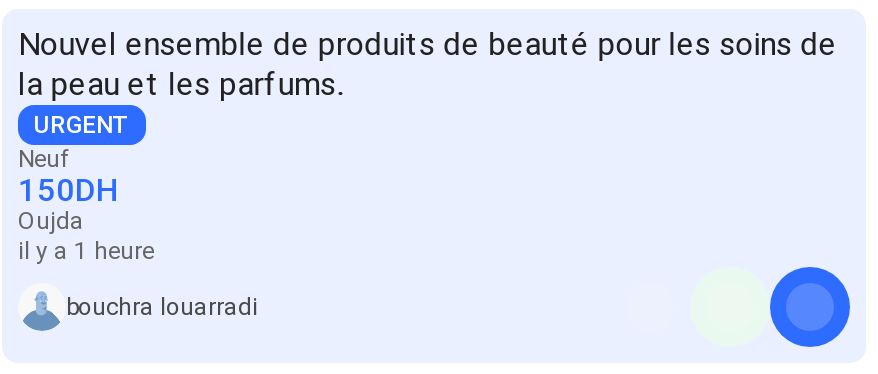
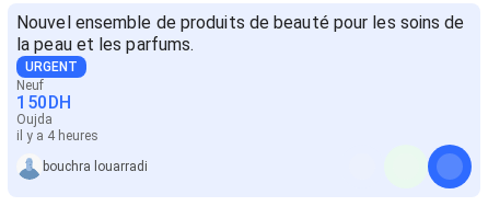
- il y a 1 heure
+ il y a 4 heures
